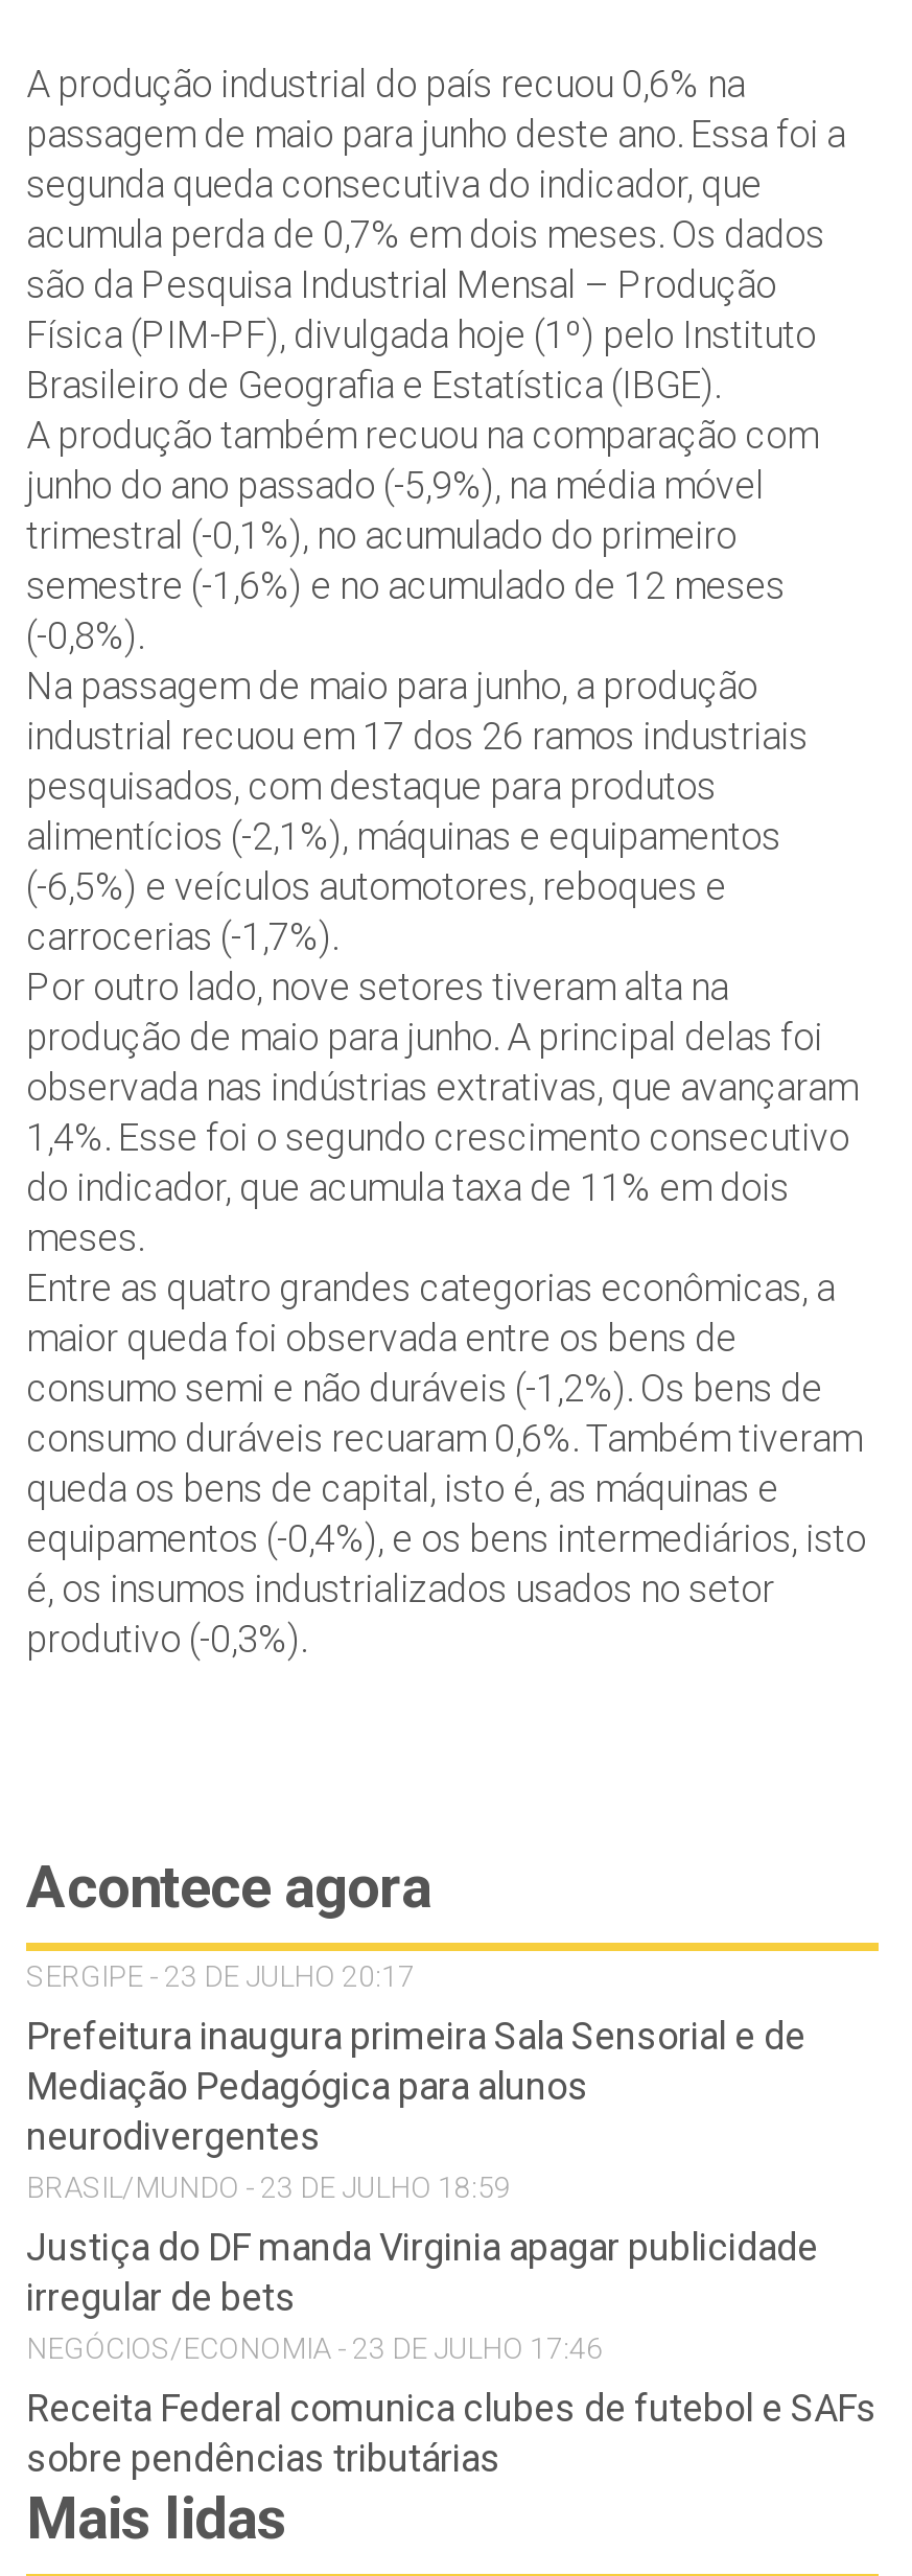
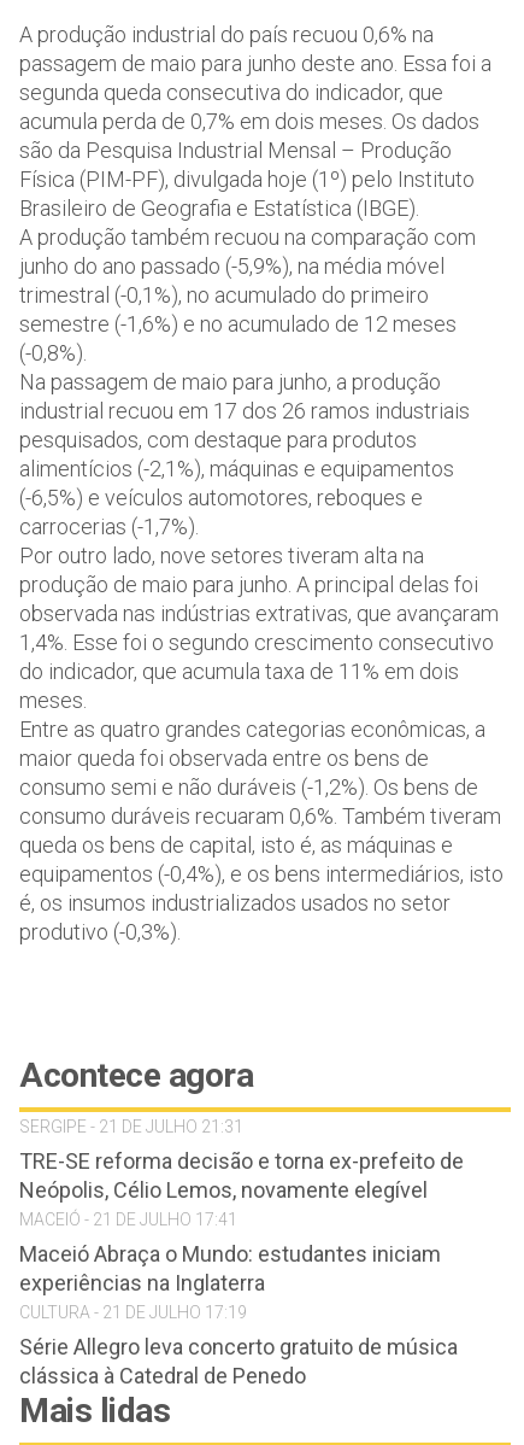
- SERGIPE - 23 DE JULHO 20:17
+ SERGIPE - 21 DE JULHO 21:31

- Prefeitura inaugura primeira Sala Sensorial e de
- Mediação Pedagógica para alunos
- neurodivergentes
- BRASIL/MUNDO - 23 DE JULHO 18:59
+ TRE-SE reforma decisão e torna ex-prefeito de
+ Neópolis, Célio Lemos, novamente elegível
+ MACEIÓ - 21 DE JULHO 17:41

- Justiça do DF manda Virginia apagar publicidade
- irregular de bets
- NEGÓCIOS/ECONOMIA - 23 DE JULHO 17:46
+ Maceió Abraça o Mundo: estudantes iniciam
+ experiências na Inglaterra
+ CULTURA - 21 DE JULHO 17:19

- Receita Federal comunica clubes de futebol e SAFs
- sobre pendências tributárias
+ Série Allegro leva concerto gratuito de música
+ clássica à Catedral de Penedo
